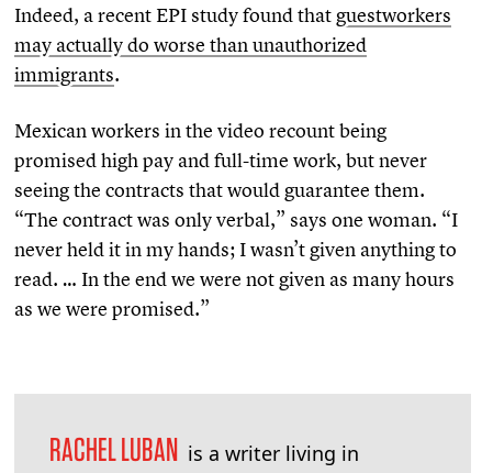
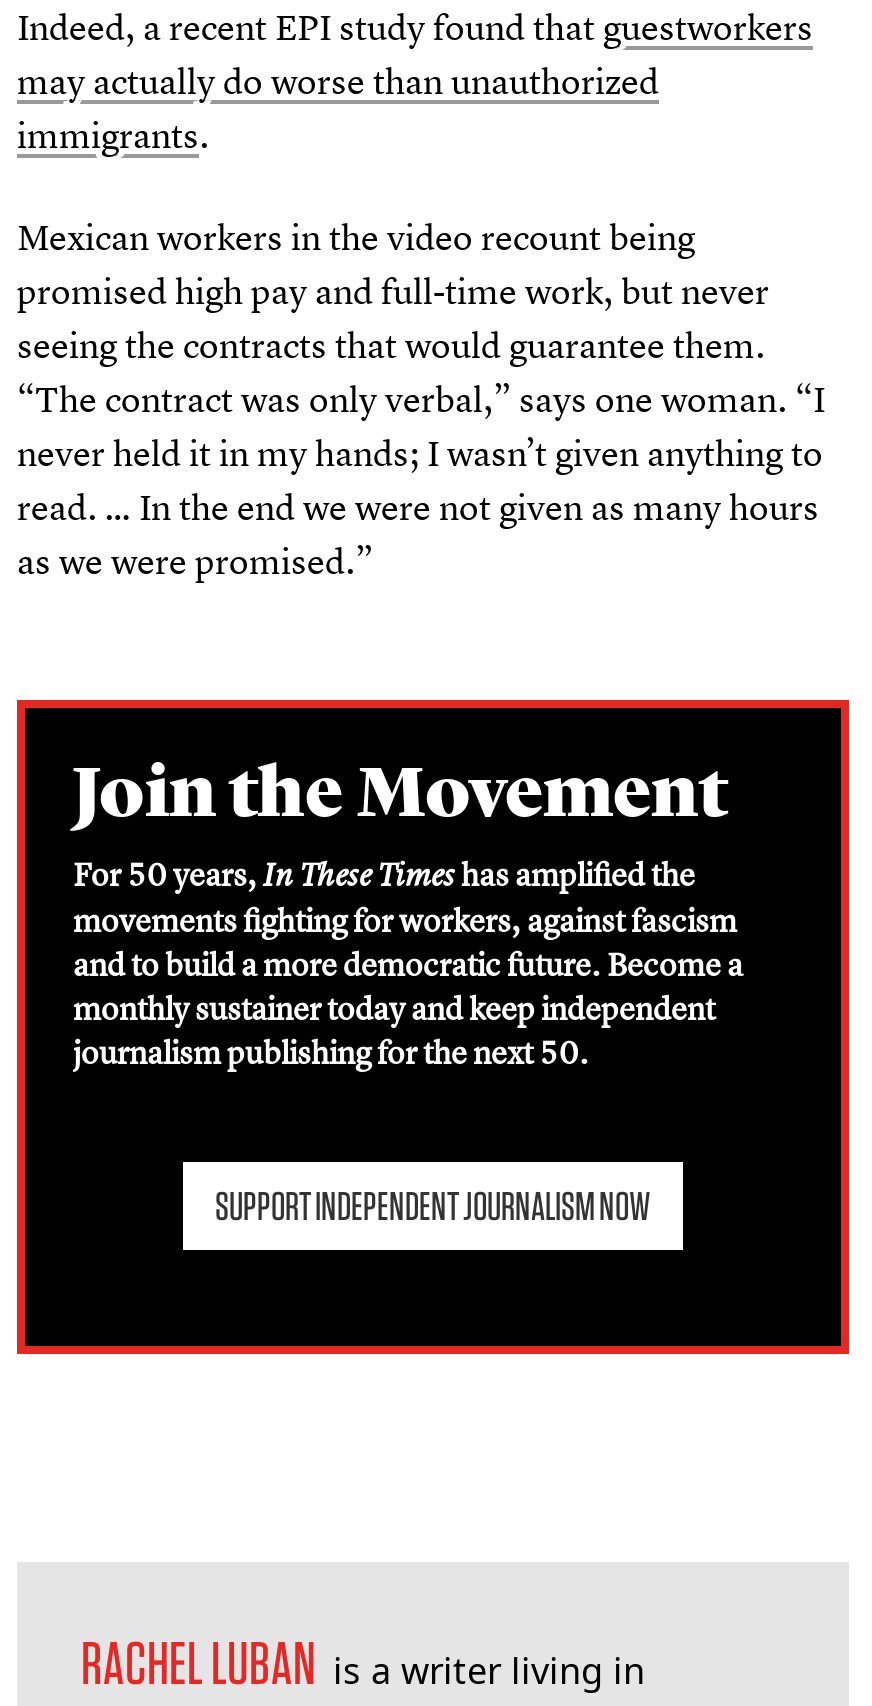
+ [image]
+ Join the Movement
+ For 50 years,In These Timeshas amplified the
+ movements fighting for workers, against fascism
+ and to build a more democratic future. Become a
+ monthly sustainer today and keep independent
+ journalism publishing for the next 50.
+ SUPPORT INDEPENDENT JOURNALISM NOW
